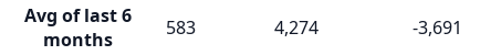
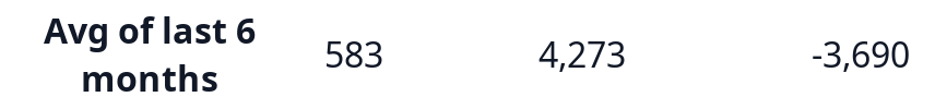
- 4,274
+ 4,273

- -3,691
+ -3,690
